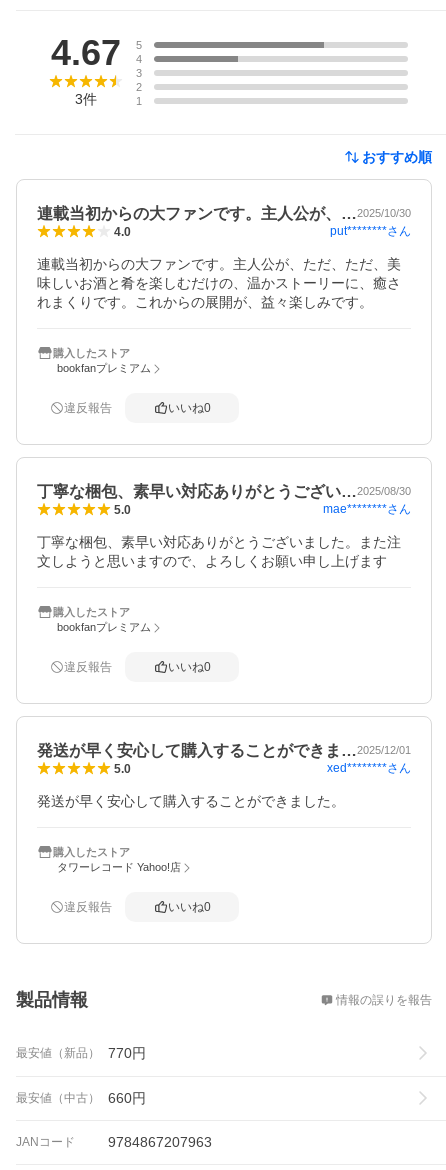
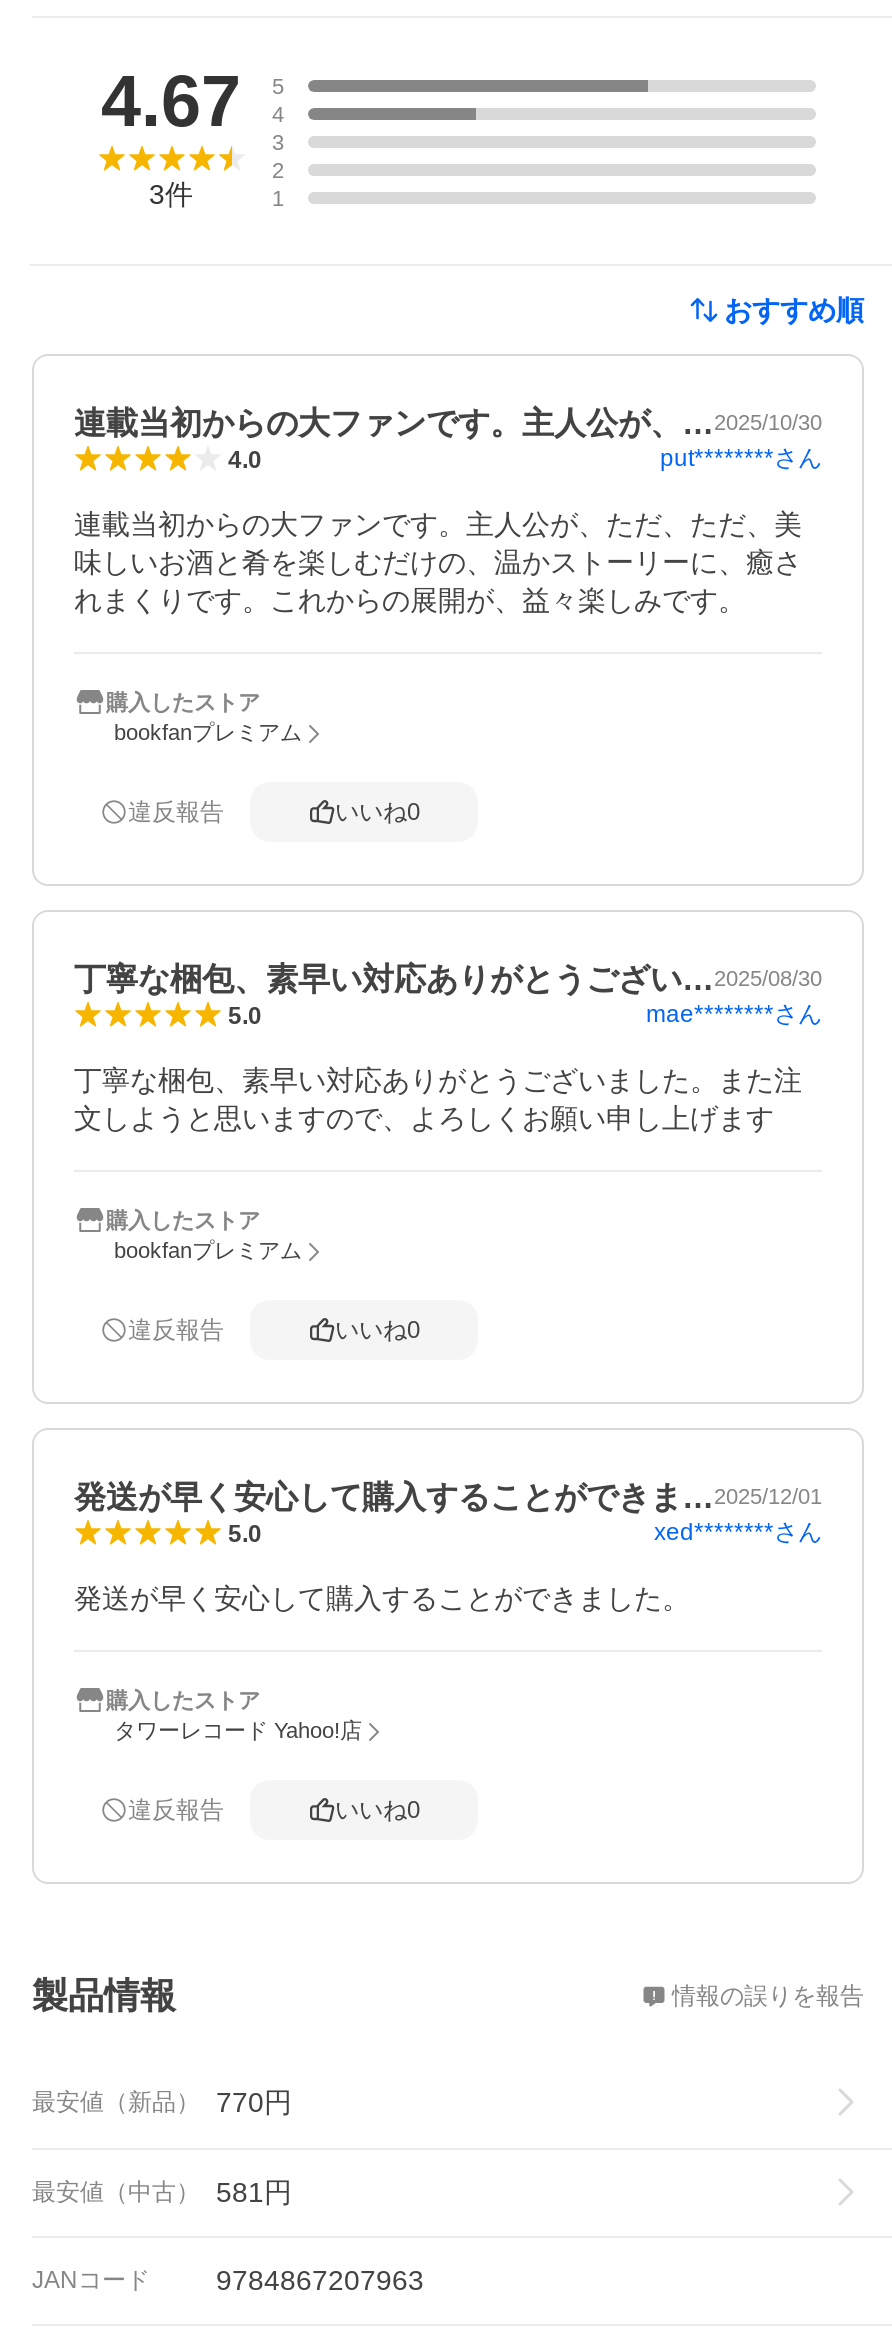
- 最安値（中古） 660円
+ 最安値（中古） 581円
